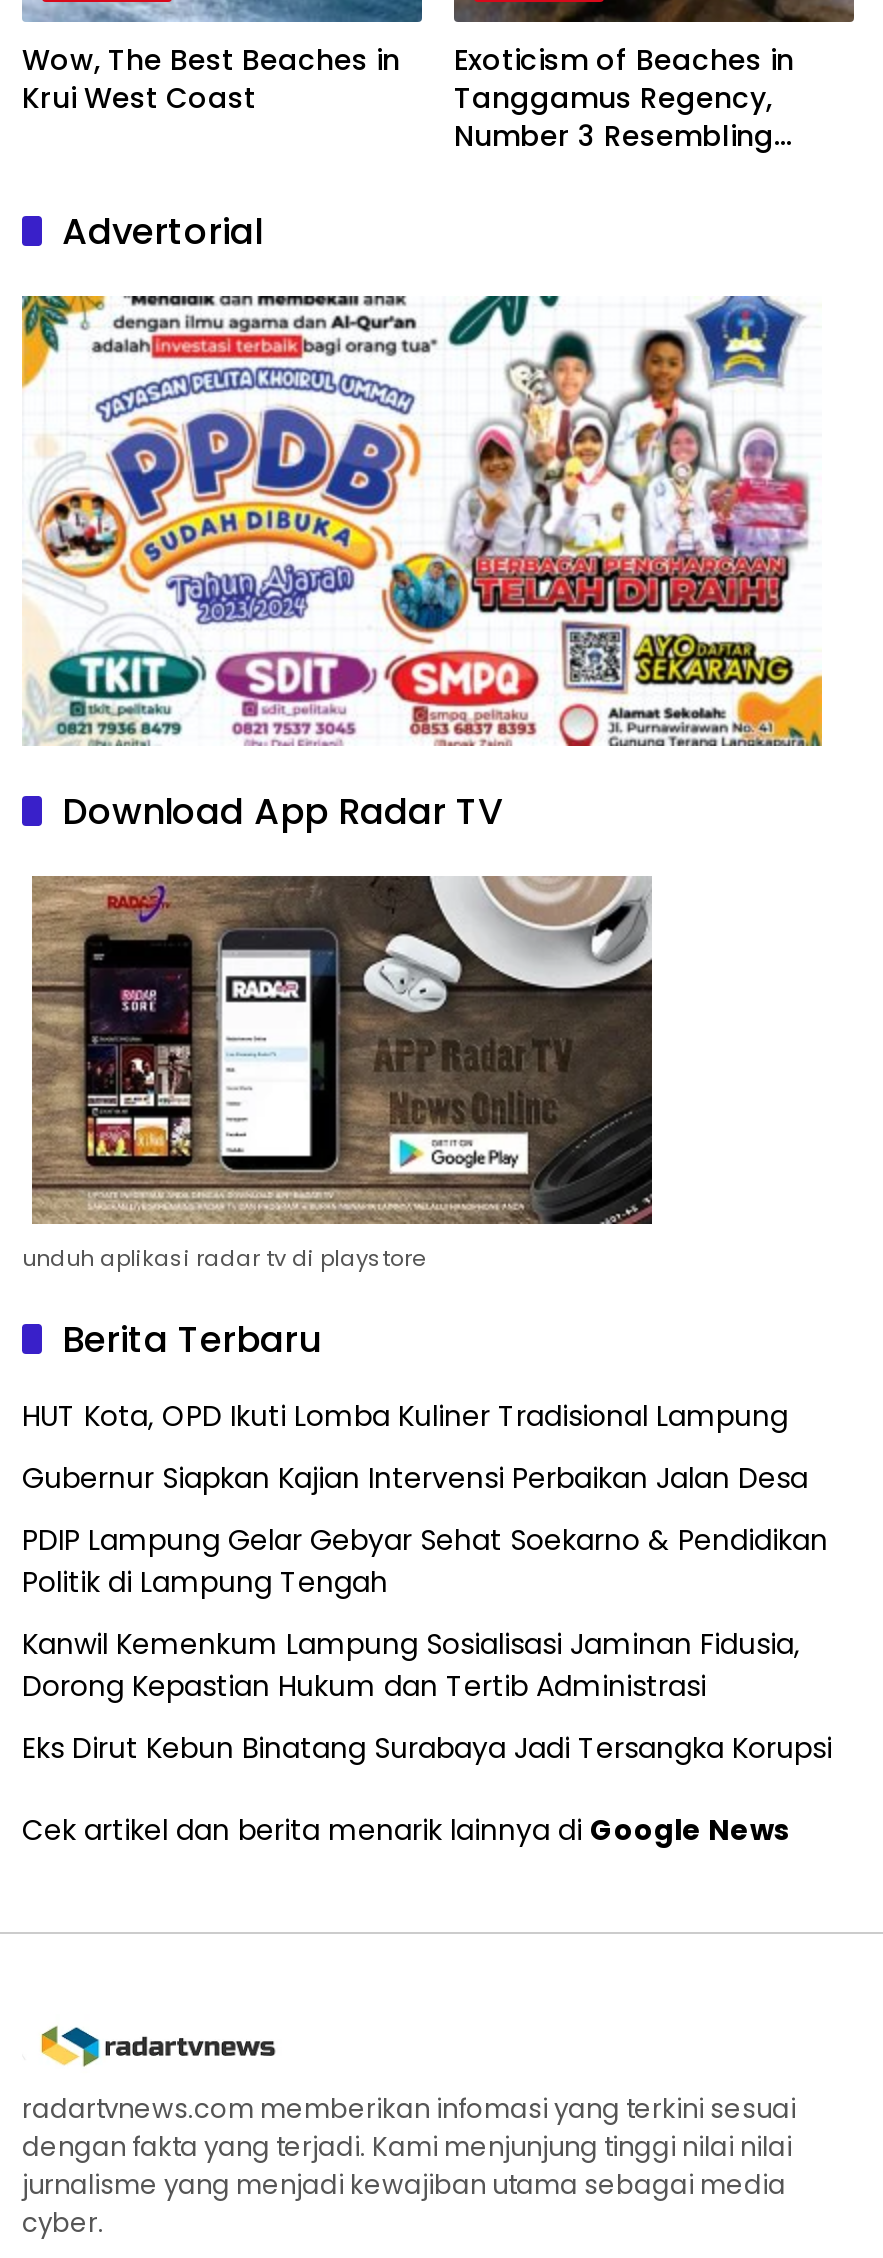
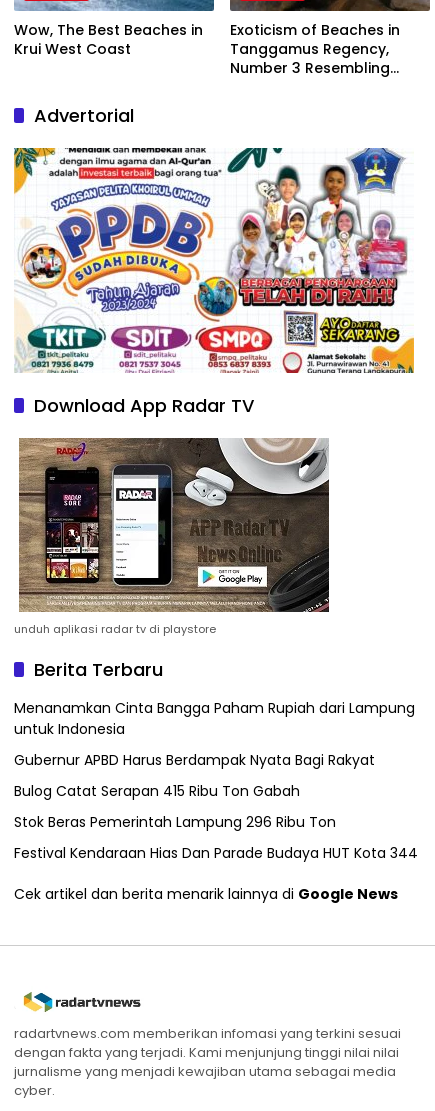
- HUT Kota, OPD Ikuti Lomba Kuliner Tradisional Lampung
+ Menanamkan Cinta Bangga Paham Rupiah dari Lampung
+ untuk Indonesia

- Gubernur Siapkan Kajian Intervensi Perbaikan Jalan Desa
+ Gubernur APBD Harus Berdampak Nyata Bagi Rakyat

- PDIP Lampung Gelar Gebyar Sehat Soekarno & Pendidikan
- Politik di Lampung Tengah
+ Bulog Catat Serapan 415 Ribu Ton Gabah

- Kanwil Kemenkum Lampung Sosialisasi Jaminan Fidusia,
- Dorong Kepastian Hukum dan Tertib Administrasi
+ Stok Beras Pemerintah Lampung 296 Ribu Ton

- Eks Dirut Kebun Binatang Surabaya Jadi Tersangka Korupsi
+ Festival Kendaraan Hias Dan Parade Budaya HUT Kota 344
